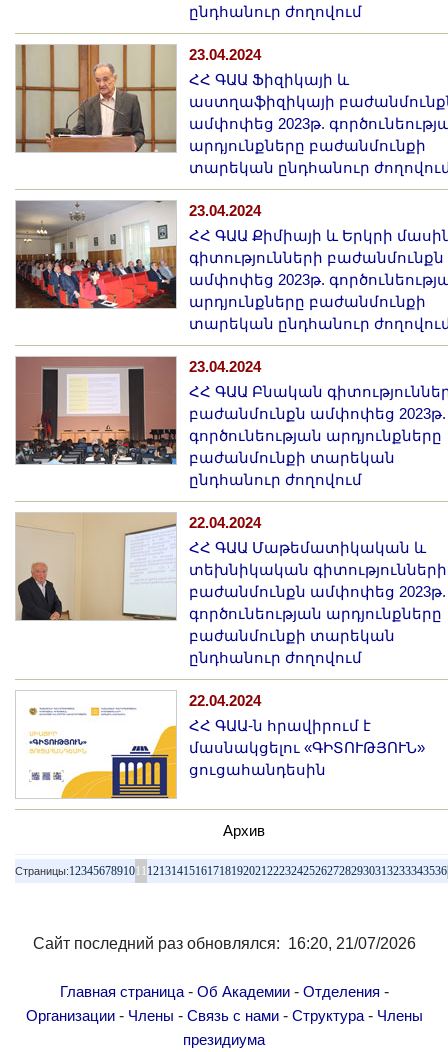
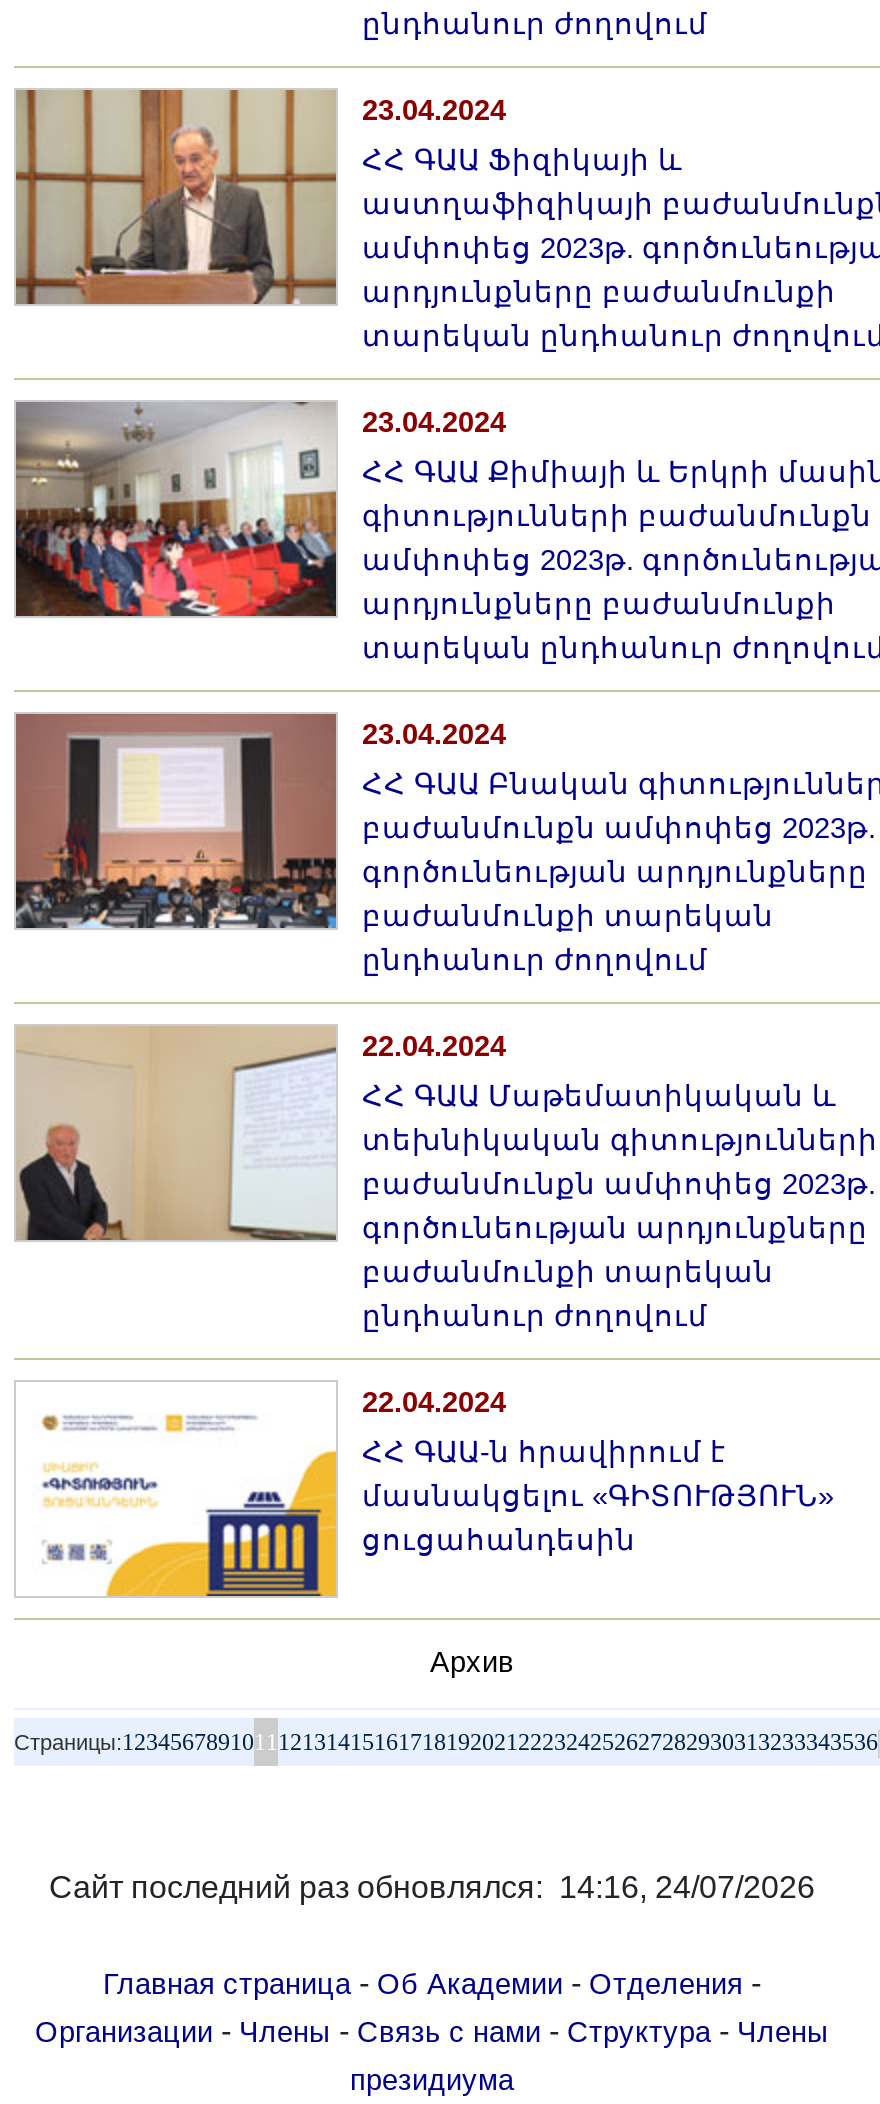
- Сайт последний раз обновлялся: 16:20, 21/07/2026
+ Сайт последний раз обновлялся: 14:16, 24/07/2026
